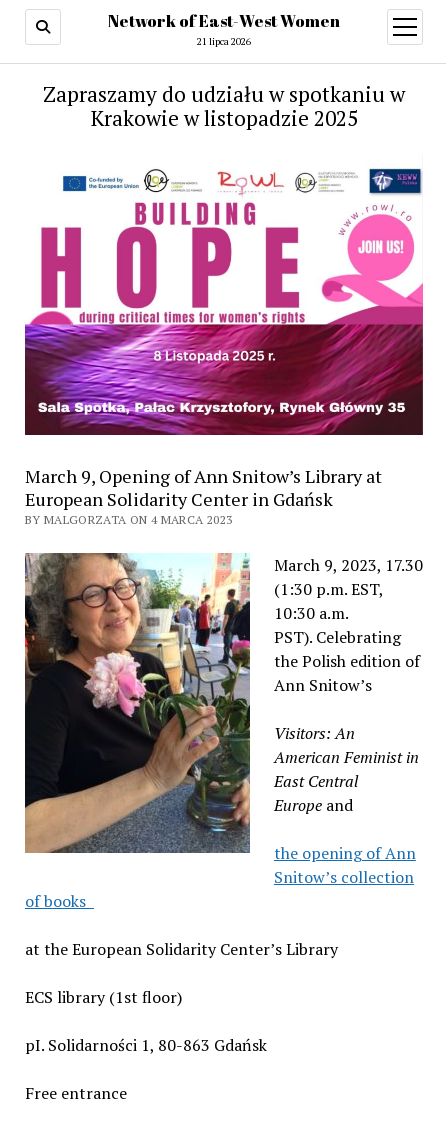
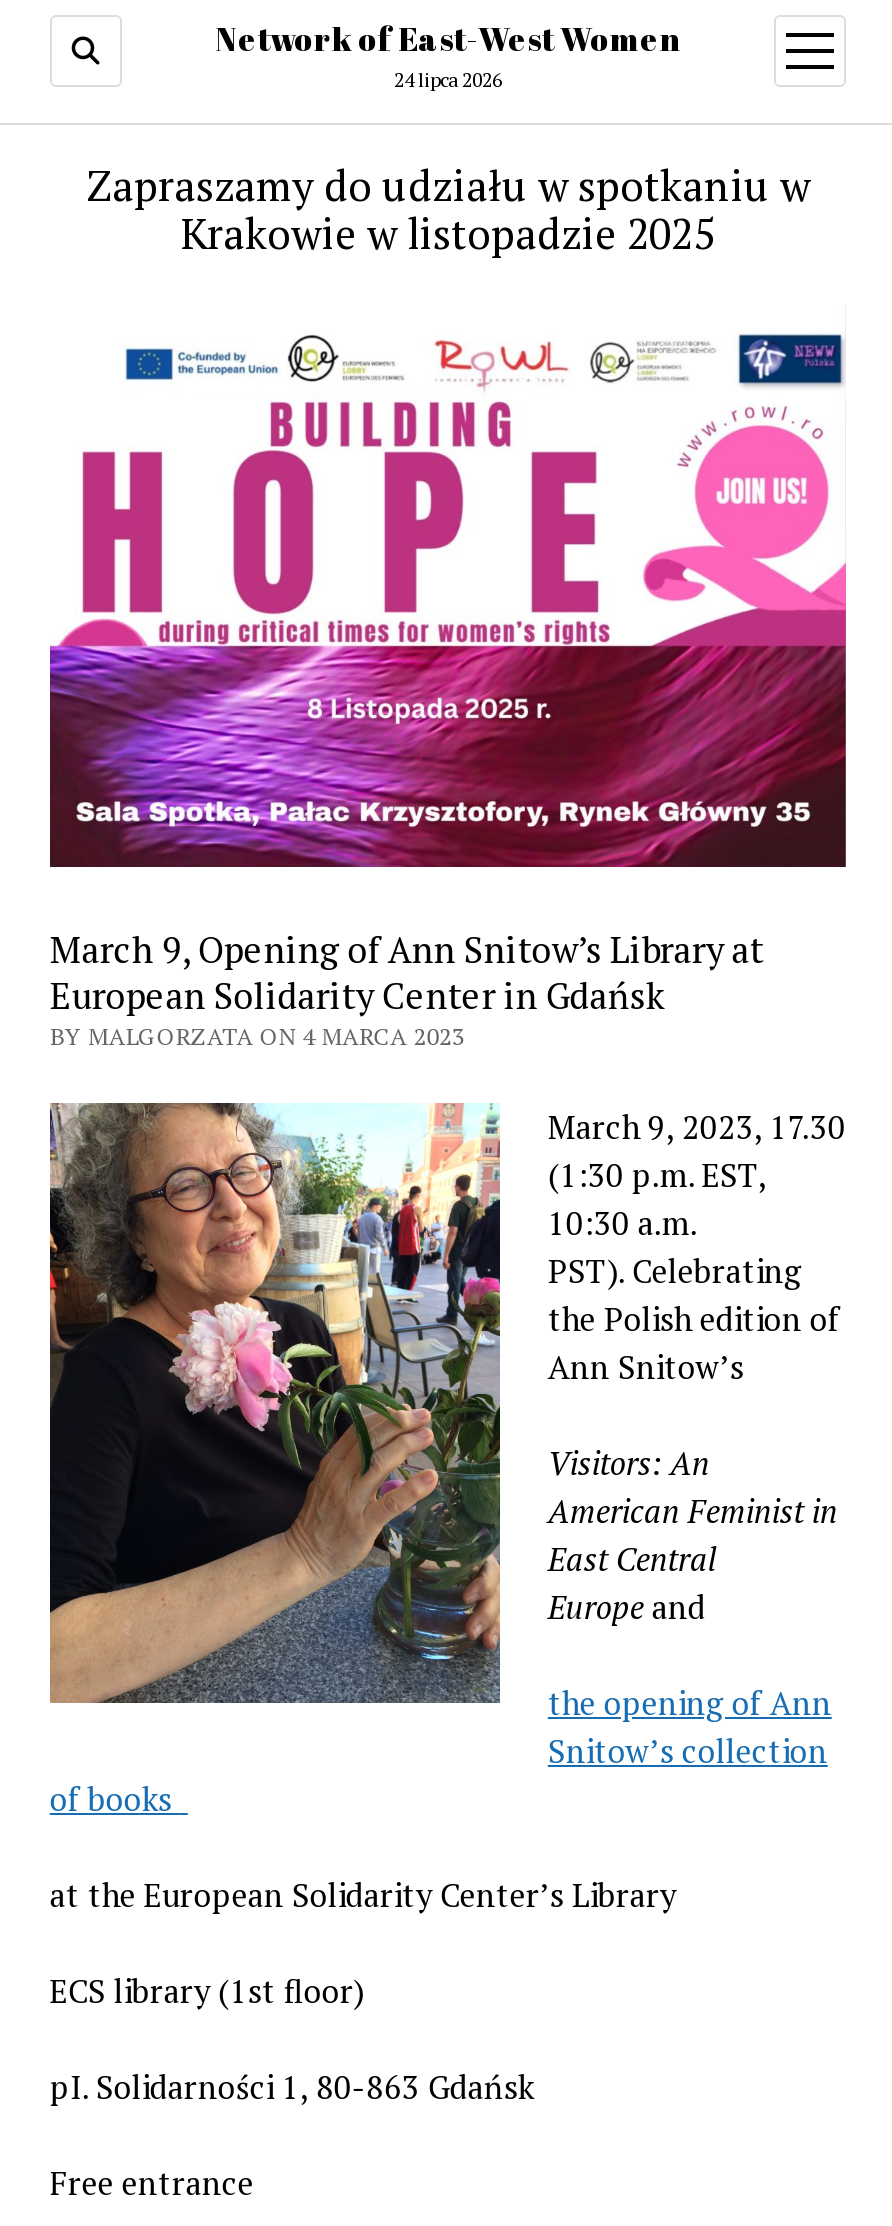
- 21 lipca 2026
+ 24 lipca 2026
